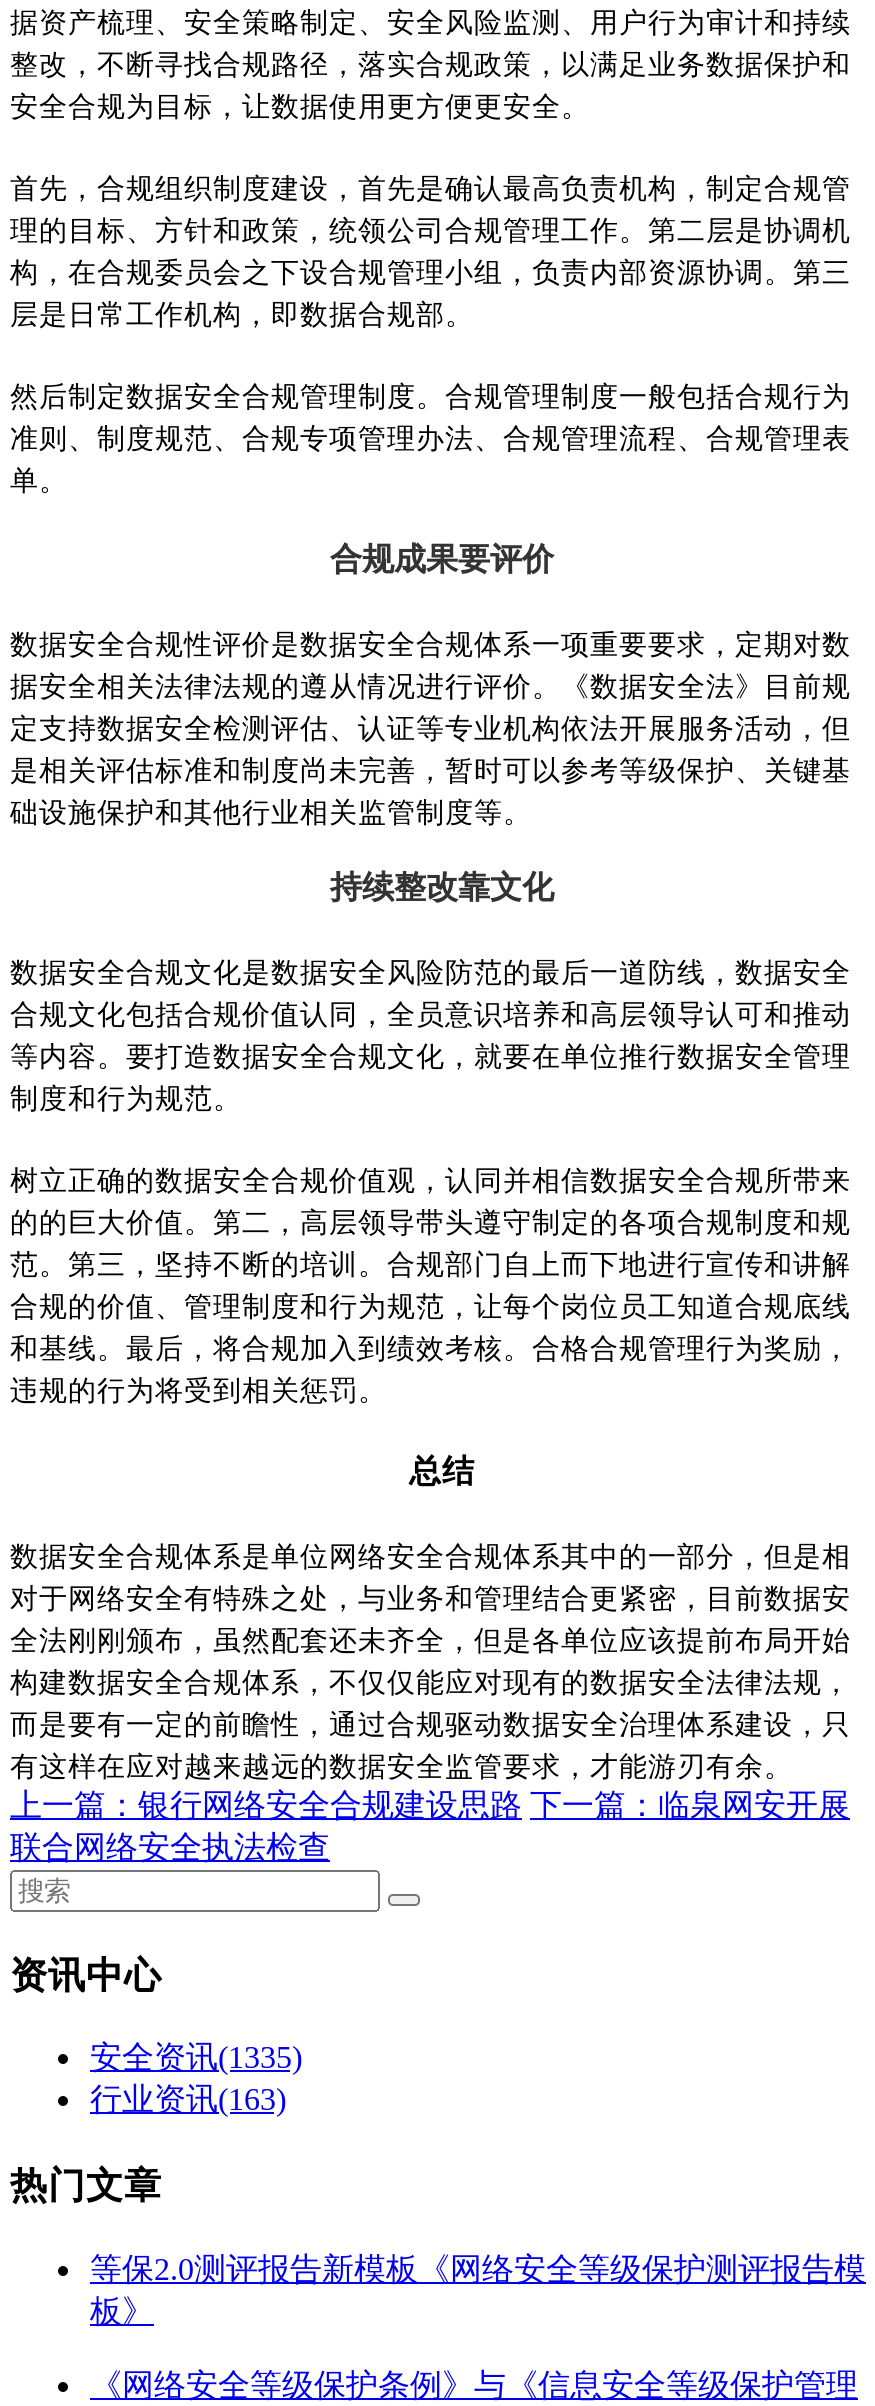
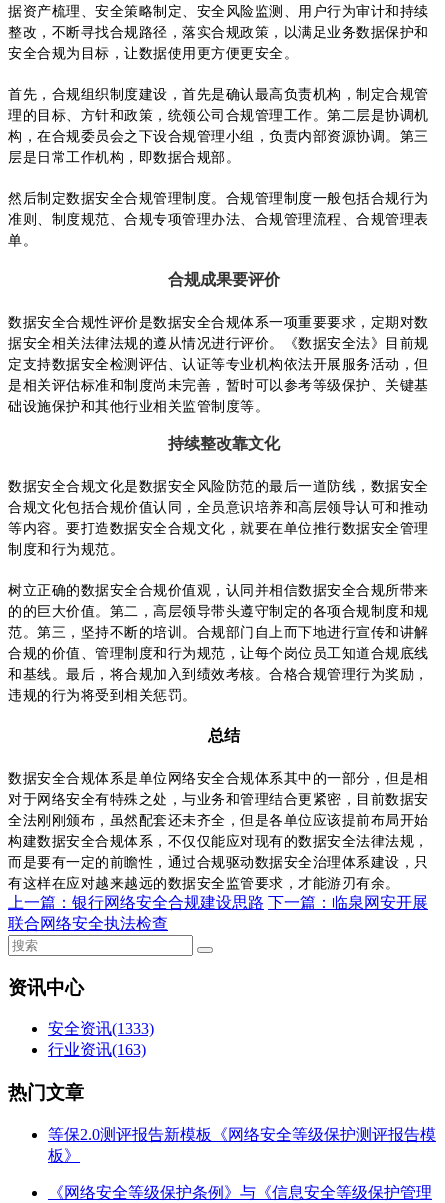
- 安全资讯(1335)
+ 安全资讯(1333)
